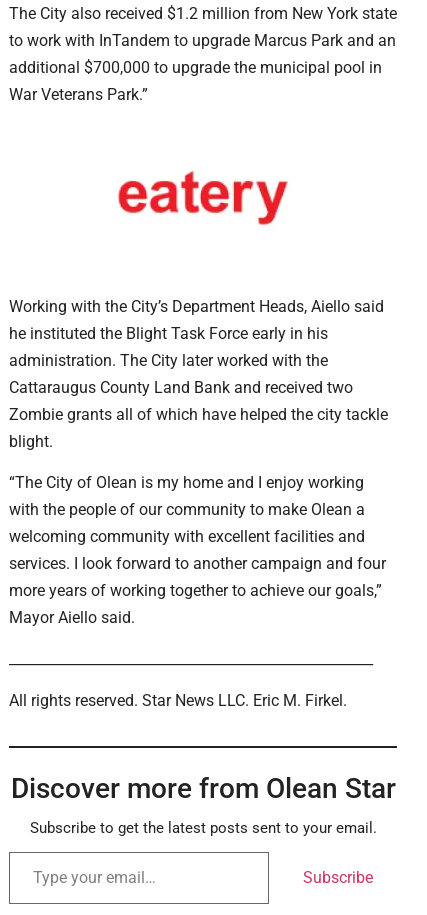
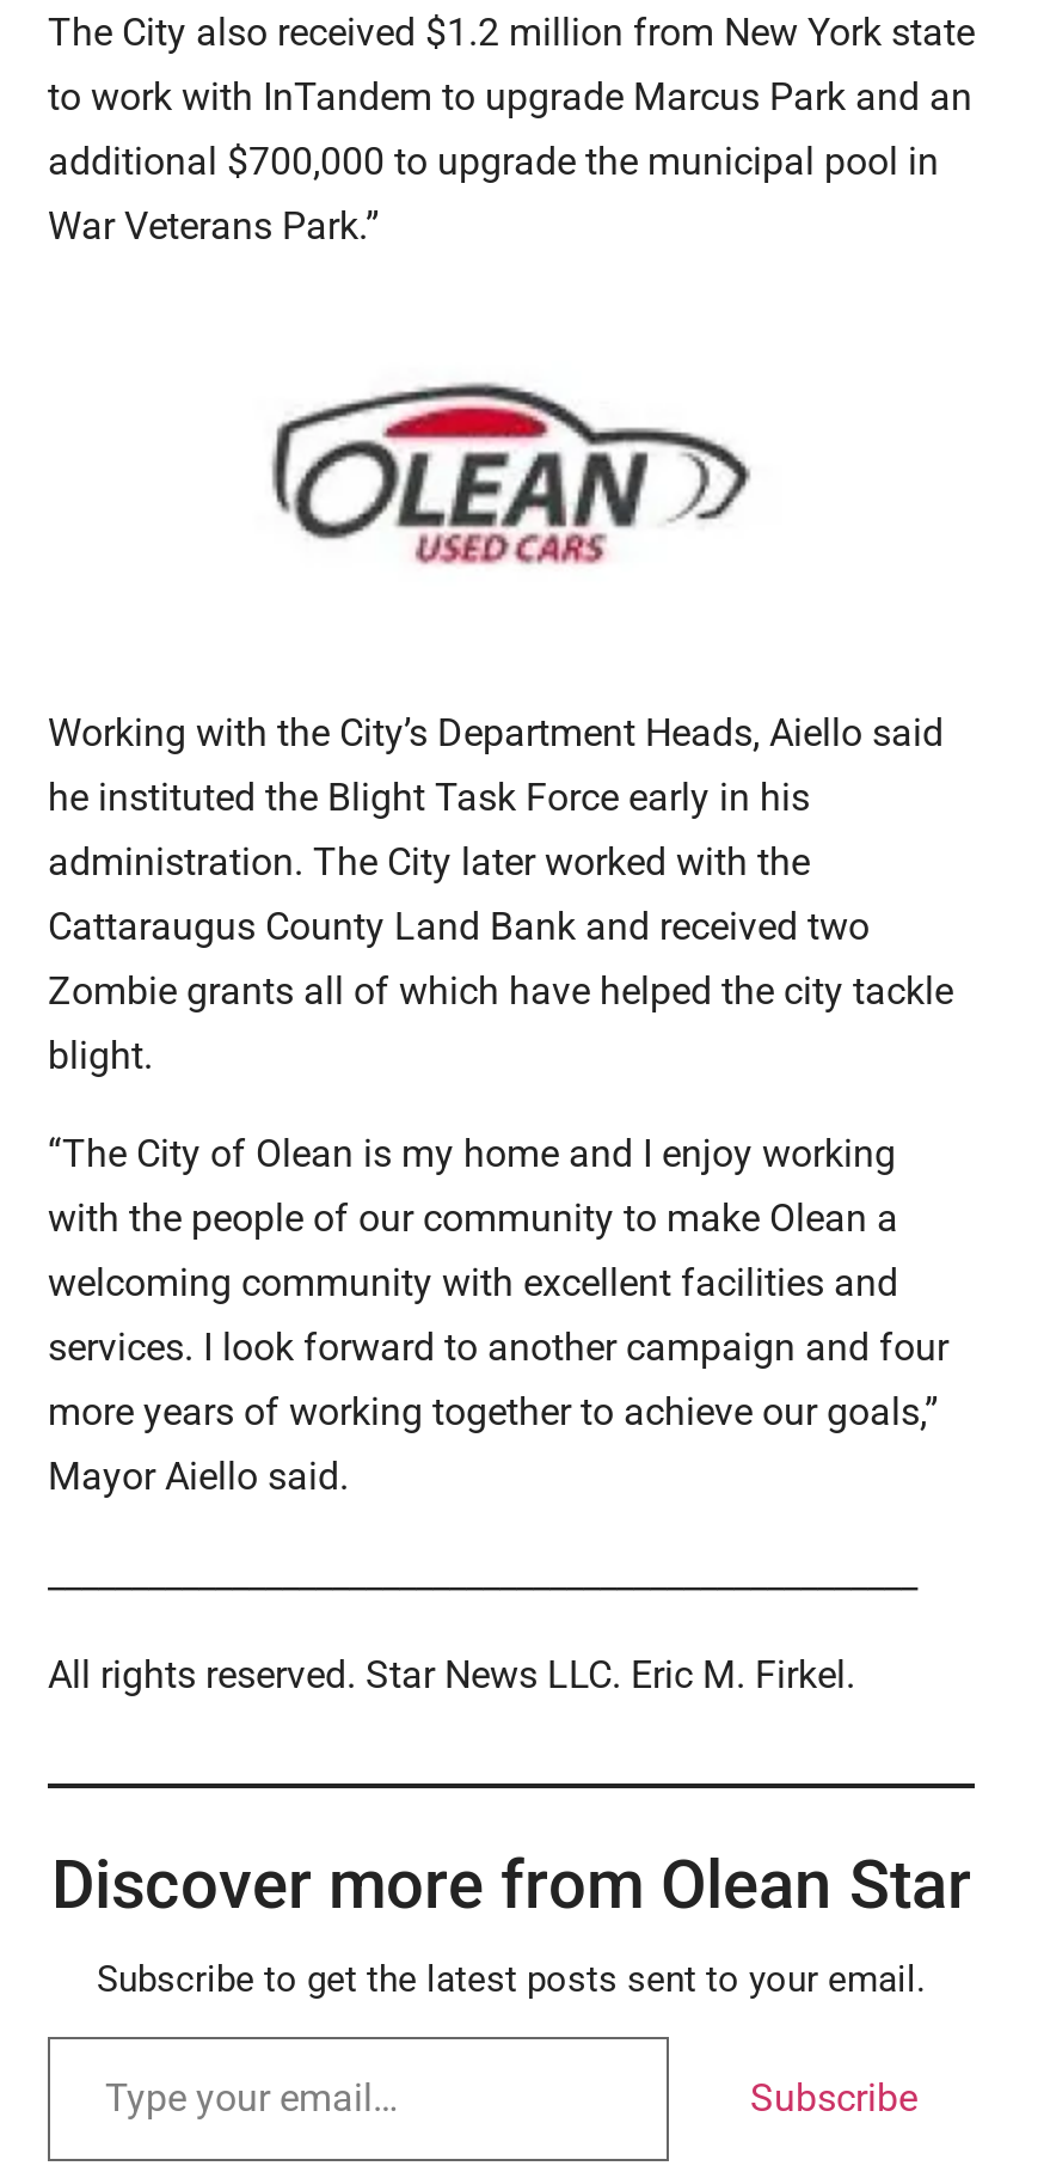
- [image]
+ [image]
